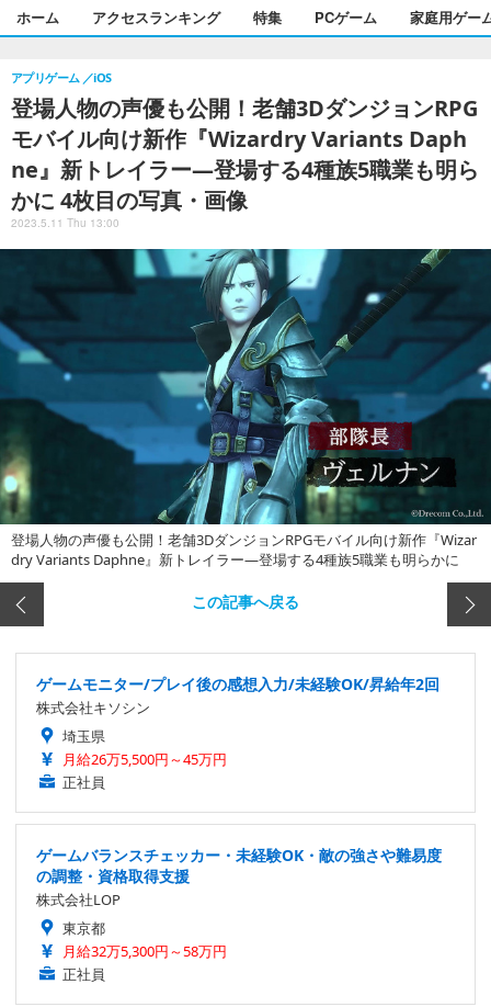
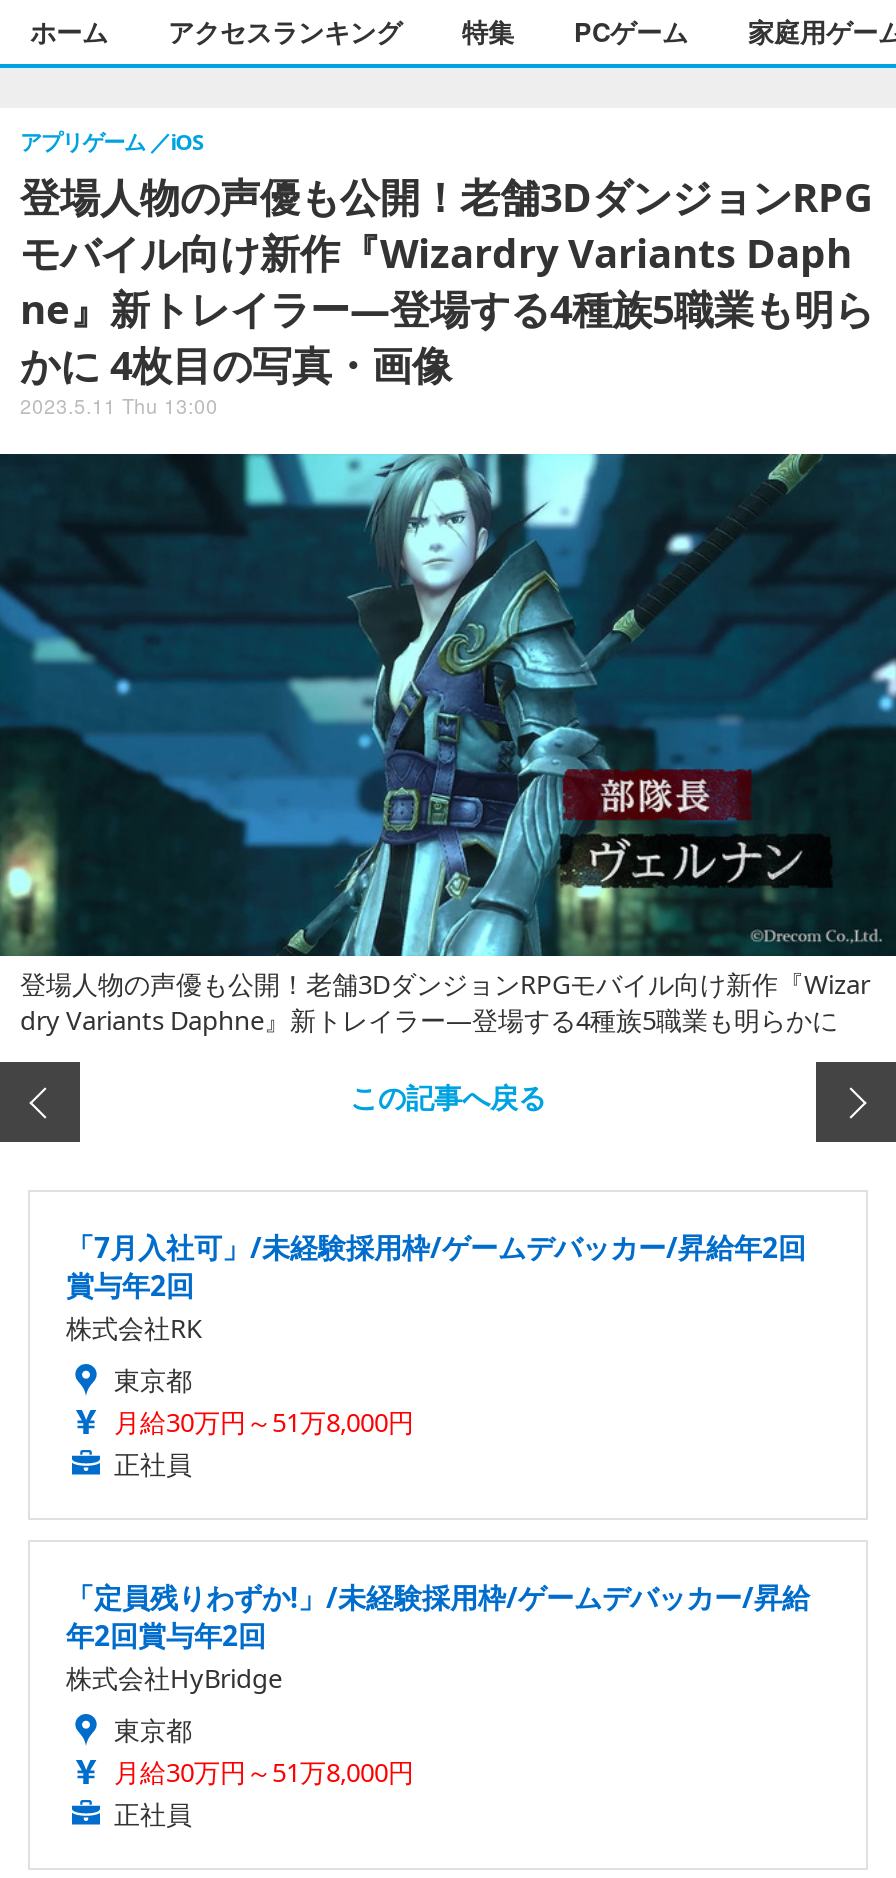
- ゲームモニター/プレイ後の感想入力/未経験OK/昇給年2回
- 株式会社キソシン
- 埼玉県
- 月給26万5,500円～45万円
+ 「7月入社可」/未経験採用枠/ゲームデバッカー/昇給年2回
+ 賞与年2回
+ 株式会社RK
+ 東京都
+ 月給30万円～51万8,000円

- ゲームバランスチェッカー・未経験OK・敵の強さや難易度
- の調整・資格取得支援
- 株式会社LOP
+ 「定員残りわずか!」/未経験採用枠/ゲームデバッカー/昇給
+ 年2回賞与年2回
+ 株式会社HyBridge

- 月給32万5,300円～58万円
+ 月給30万円～51万8,000円
